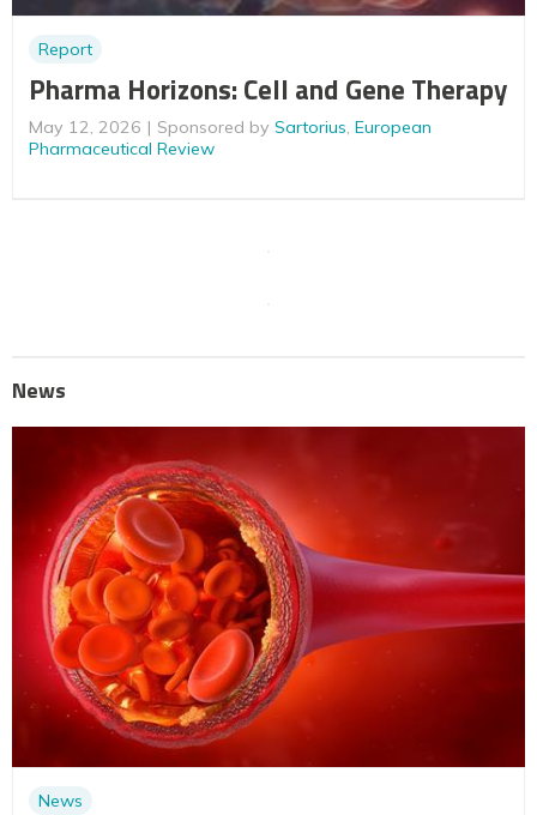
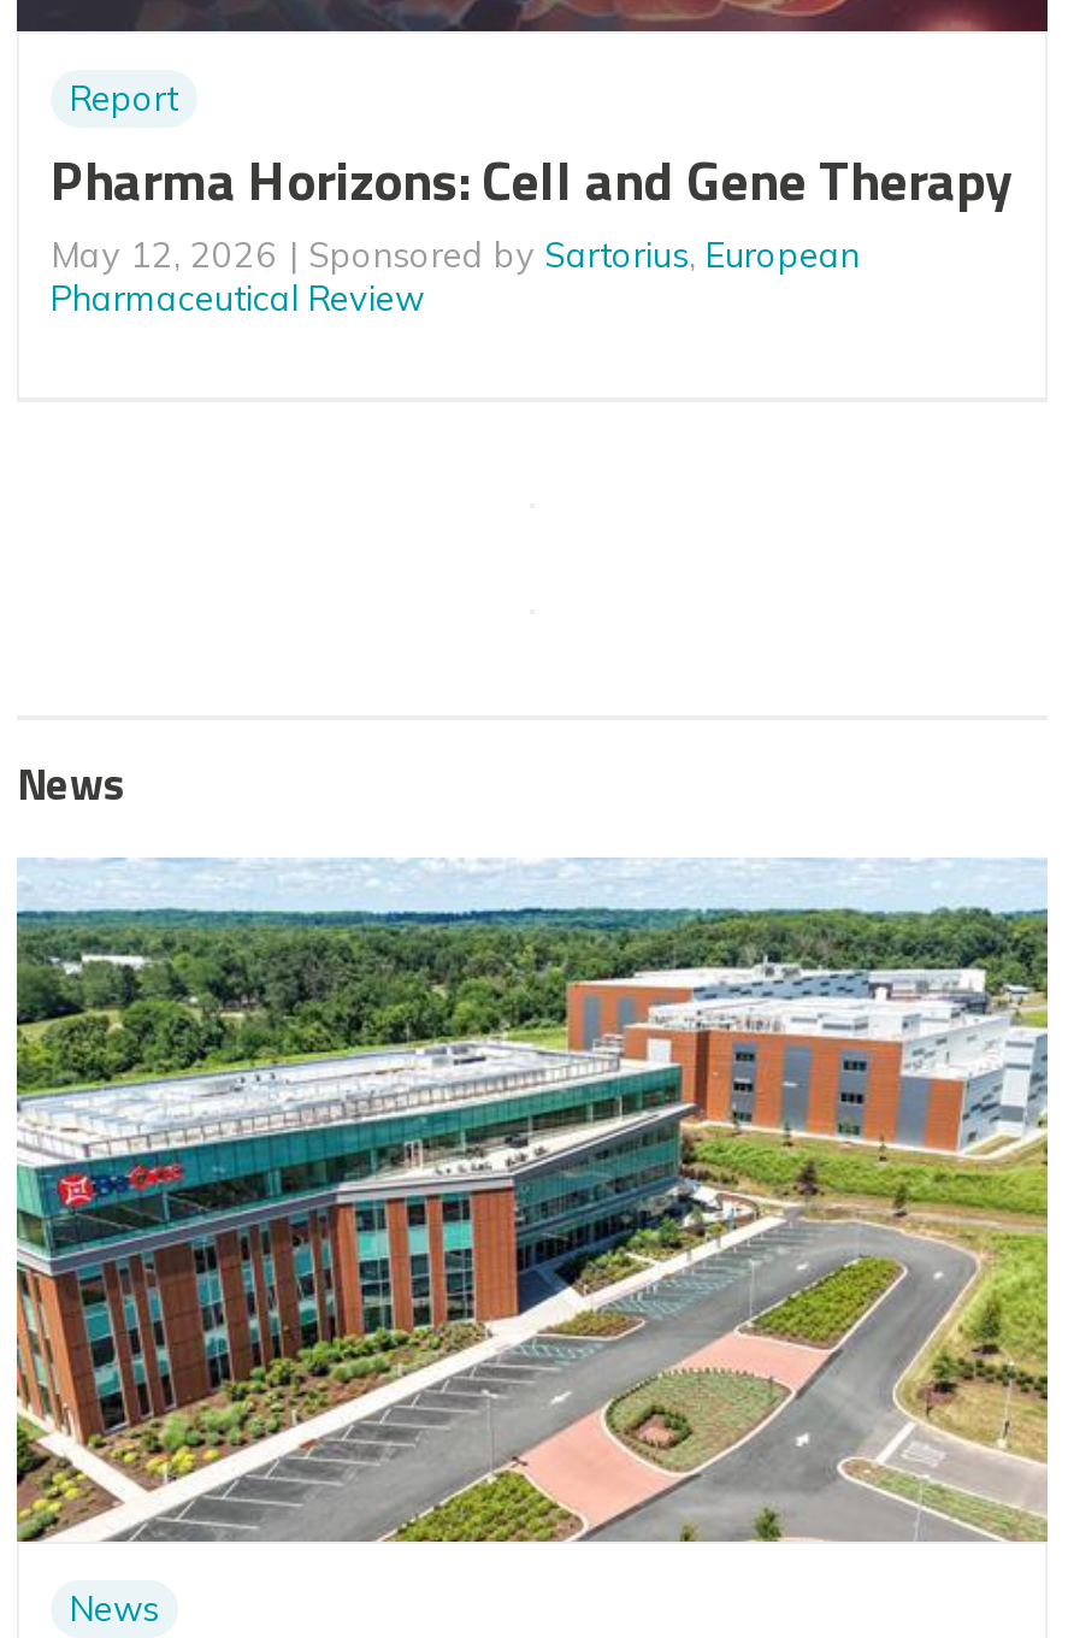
- [image]
+ [image]
